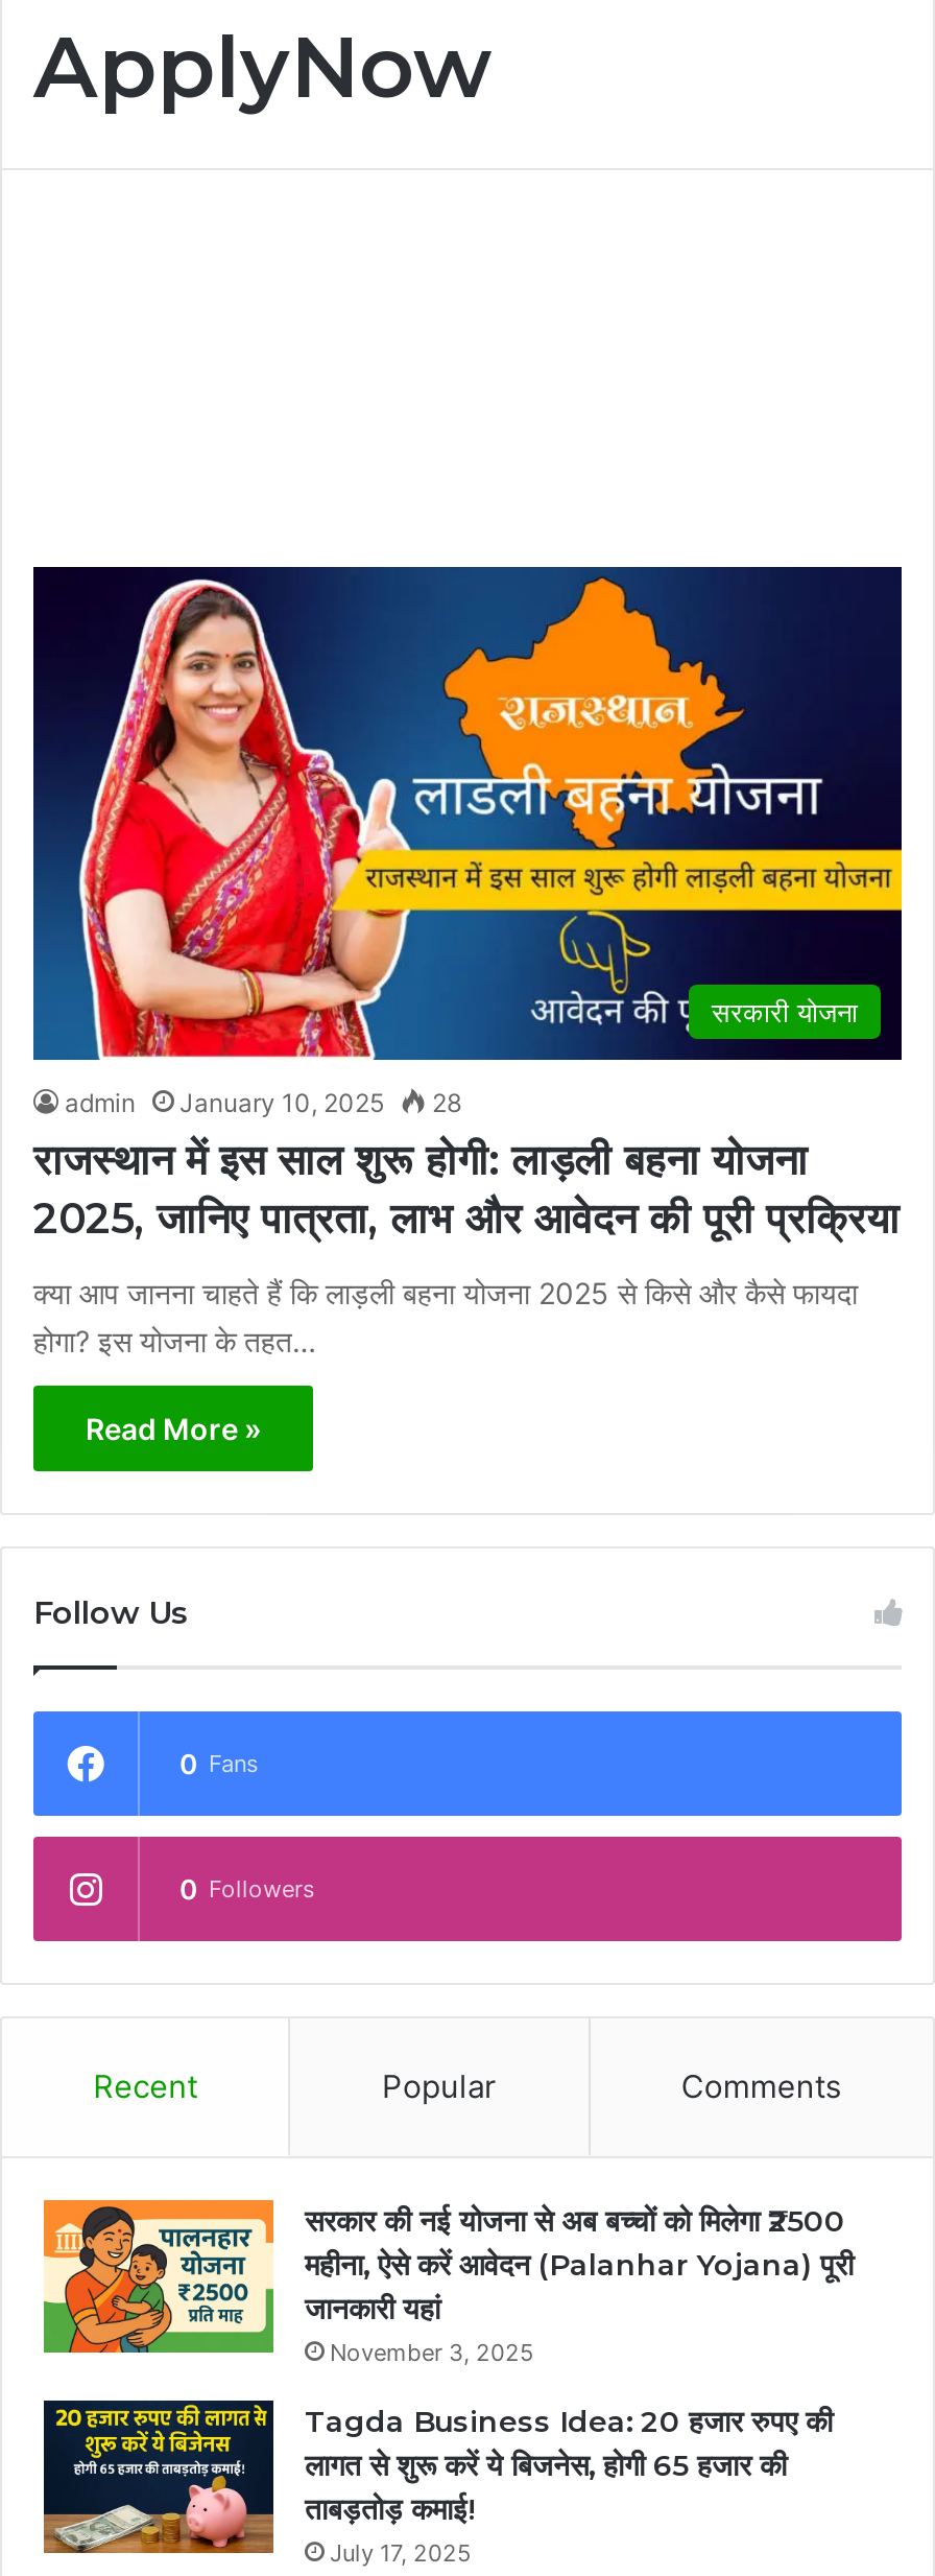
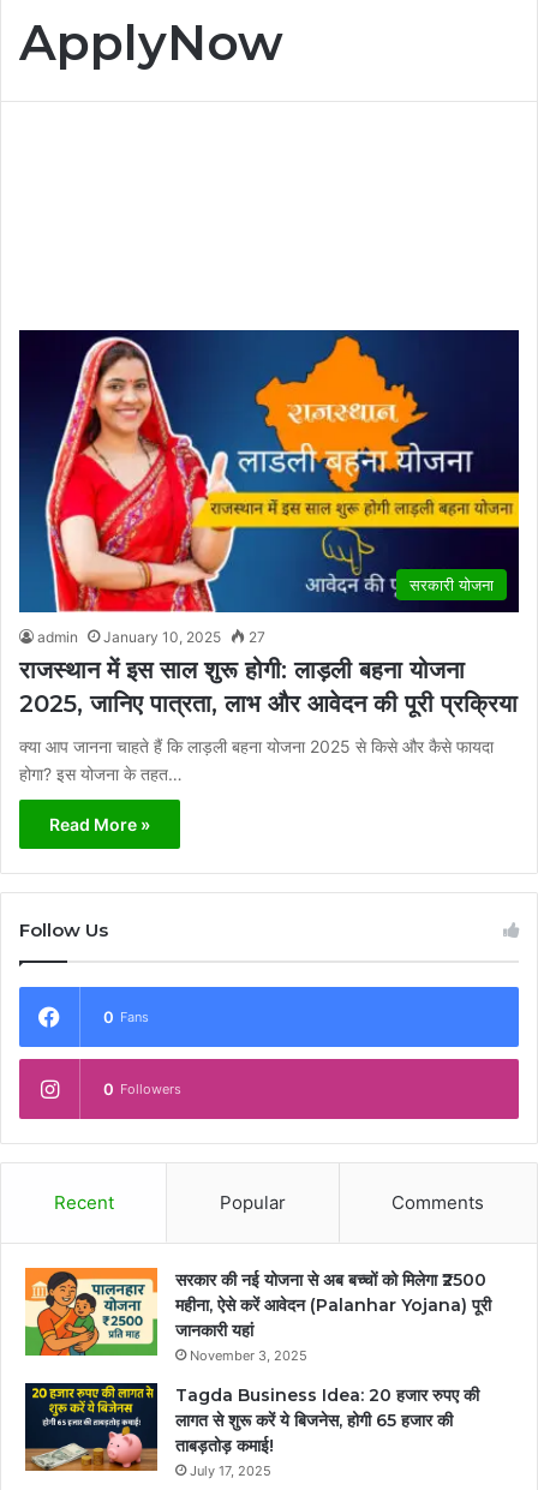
- admin January 10, 2025 28
+ admin January 10, 2025 27
